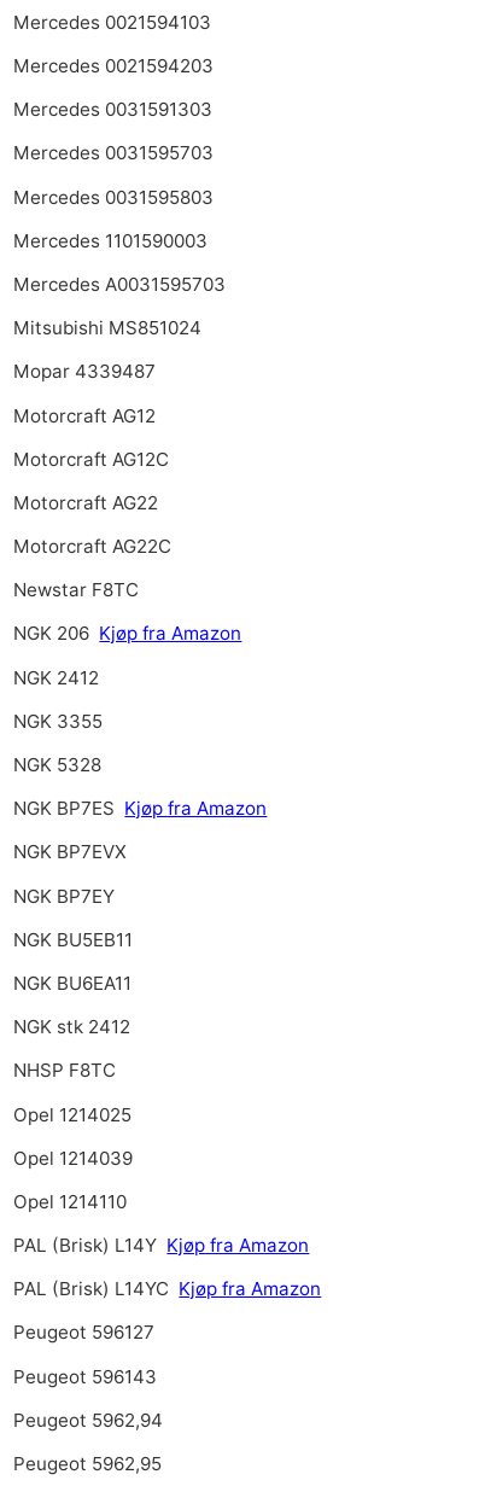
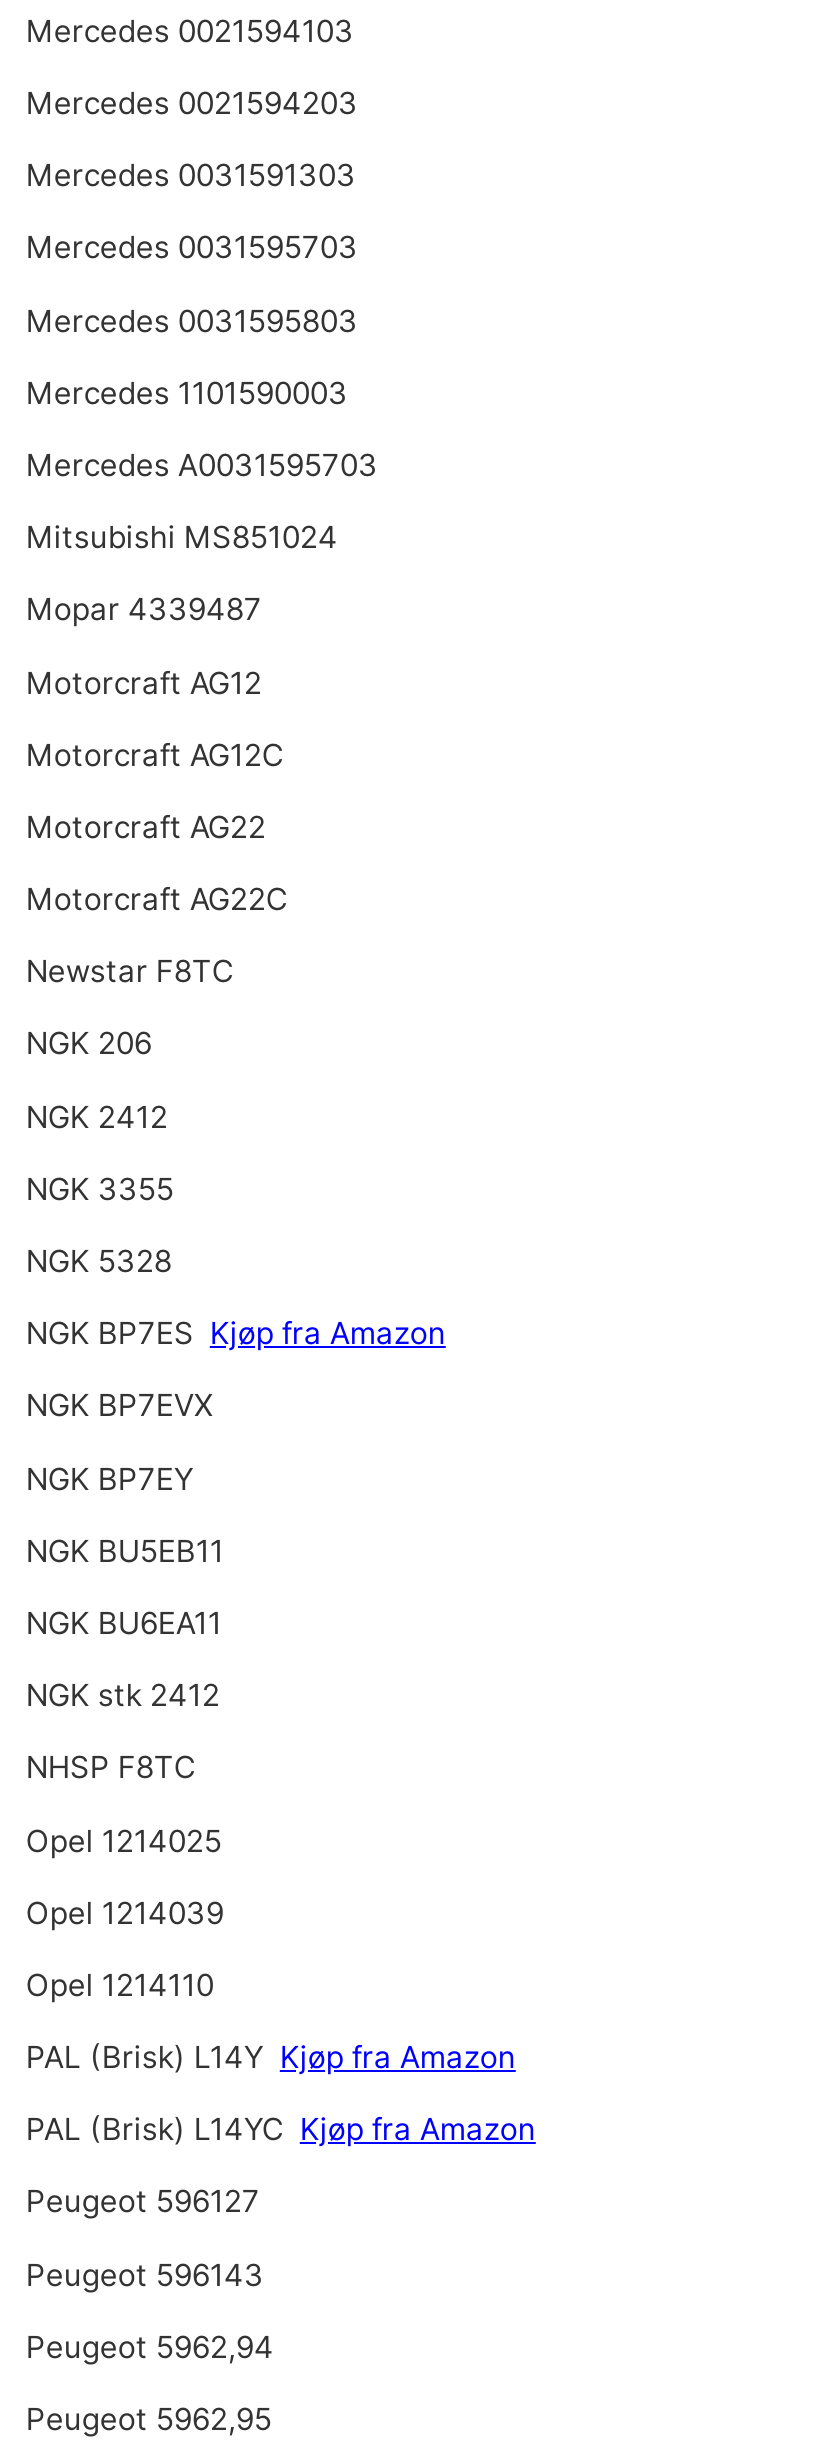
- NGK 206 Kjøp fra Amazon
+ NGK 206
